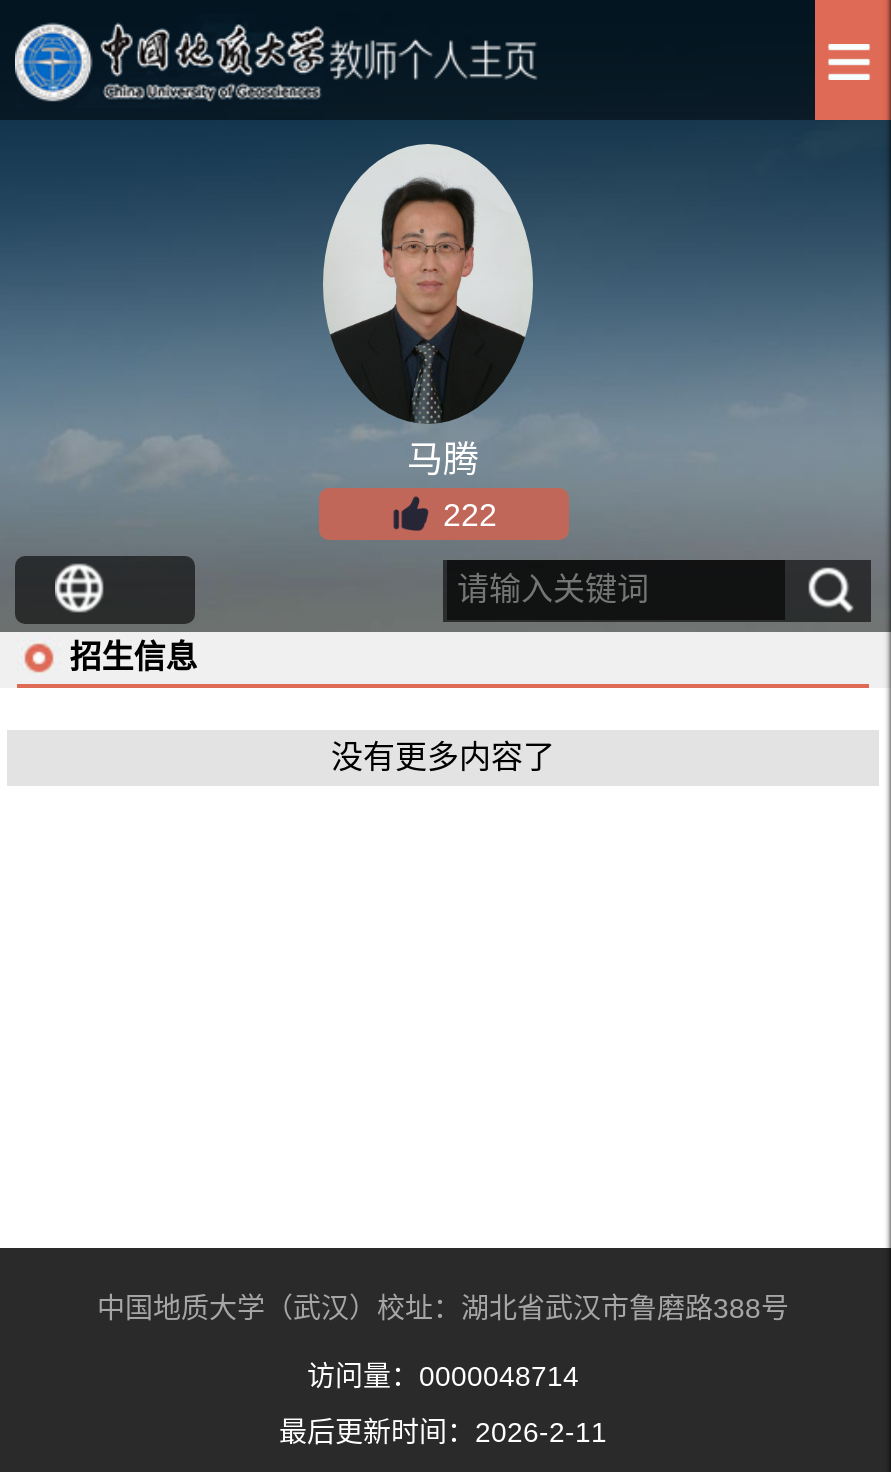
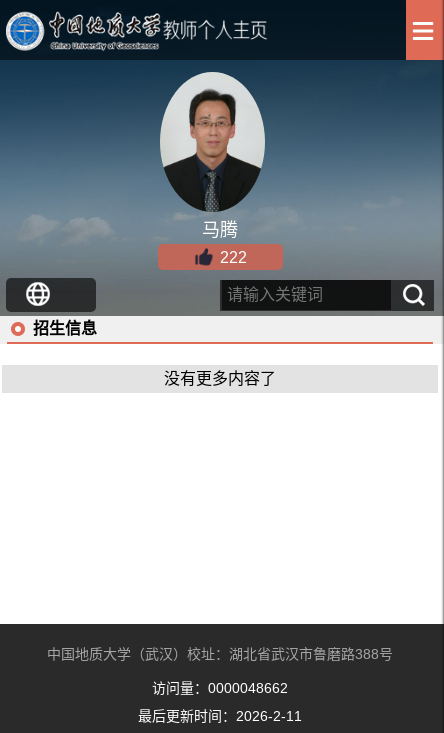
- 访问量：0000048714
+ 访问量：0000048662
